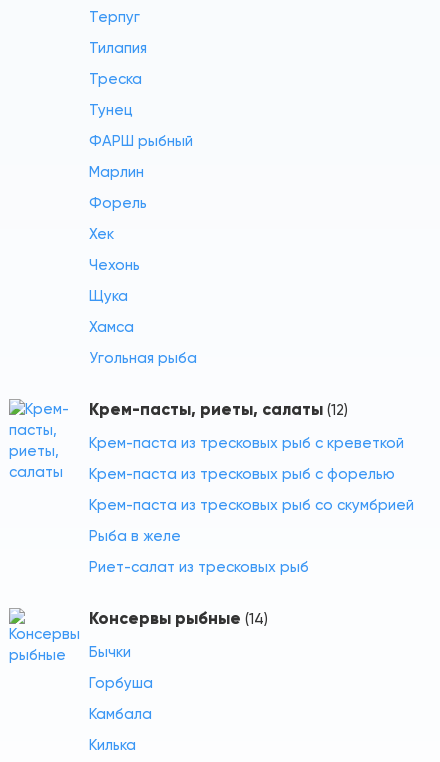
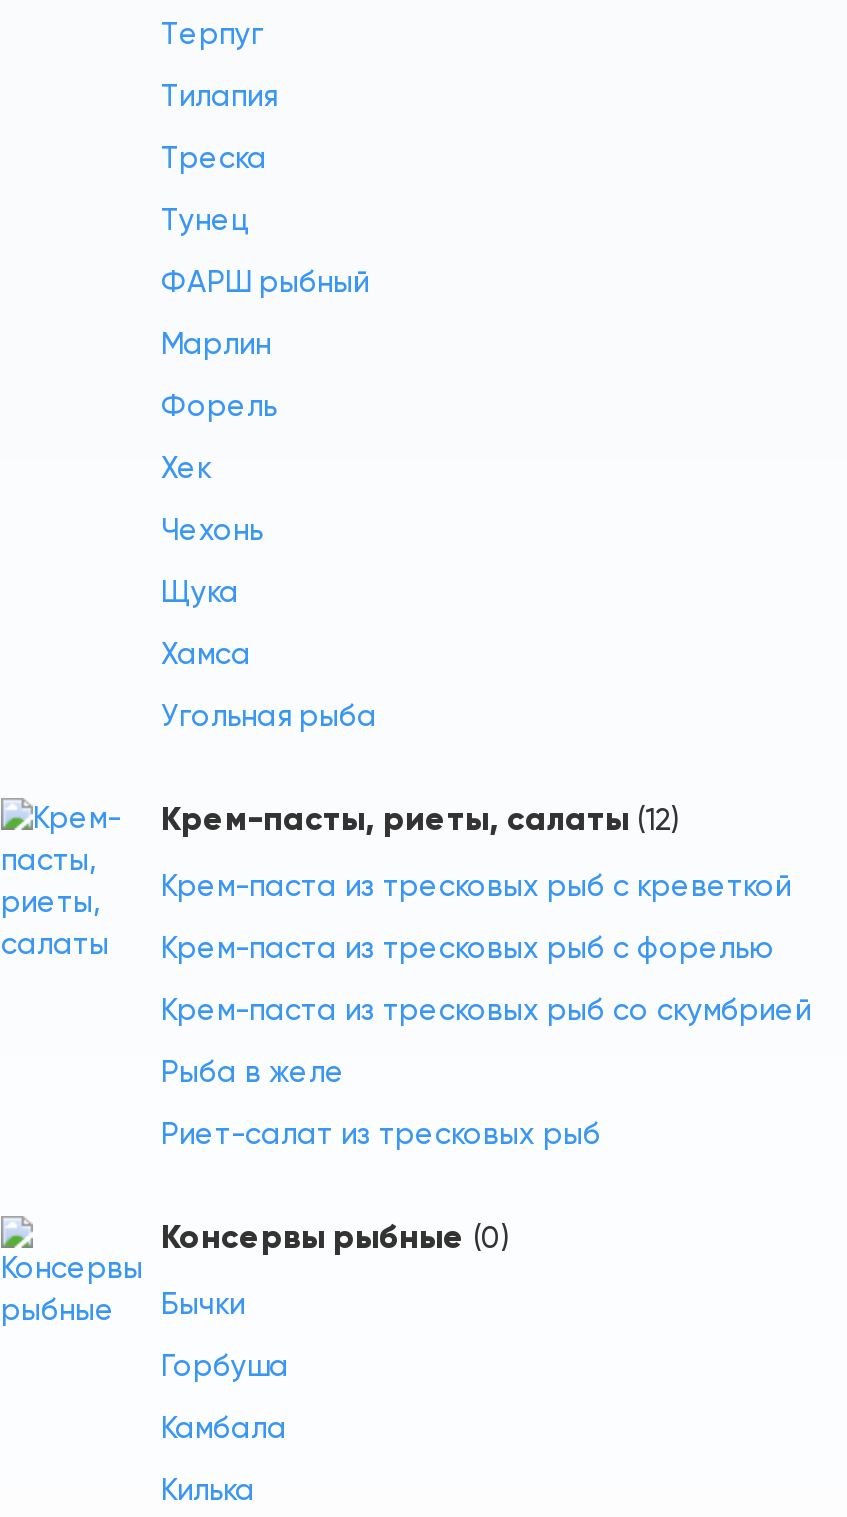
- Консервы рыбные (14)
+ Консервы рыбные (0)
